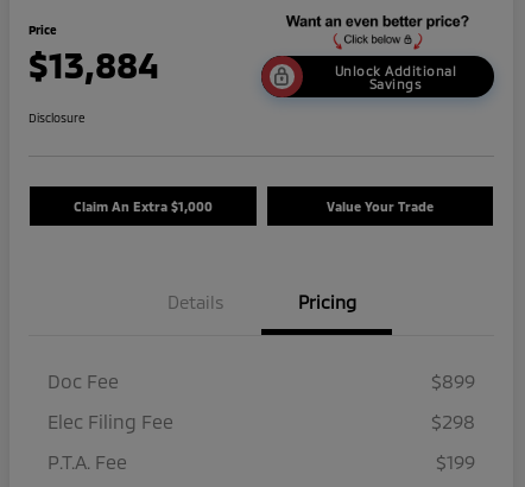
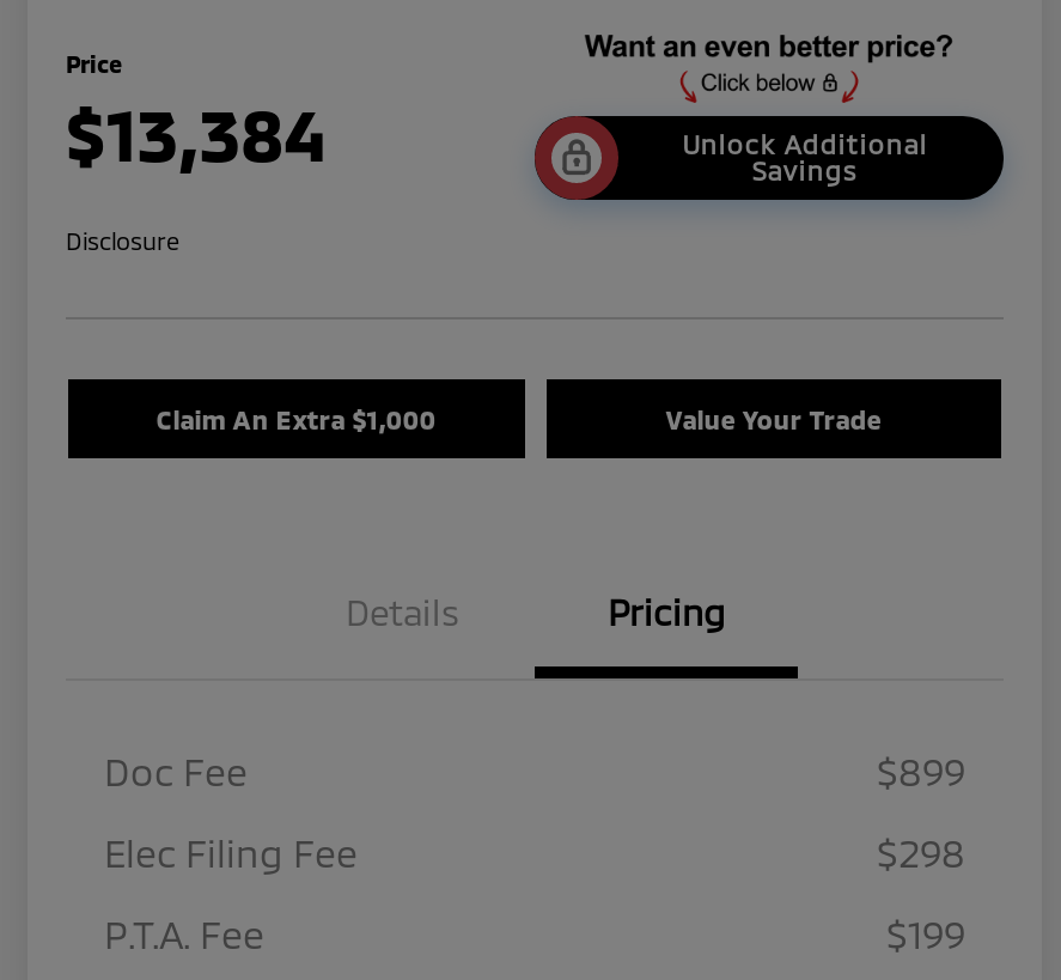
- $13,884
+ $13,384
